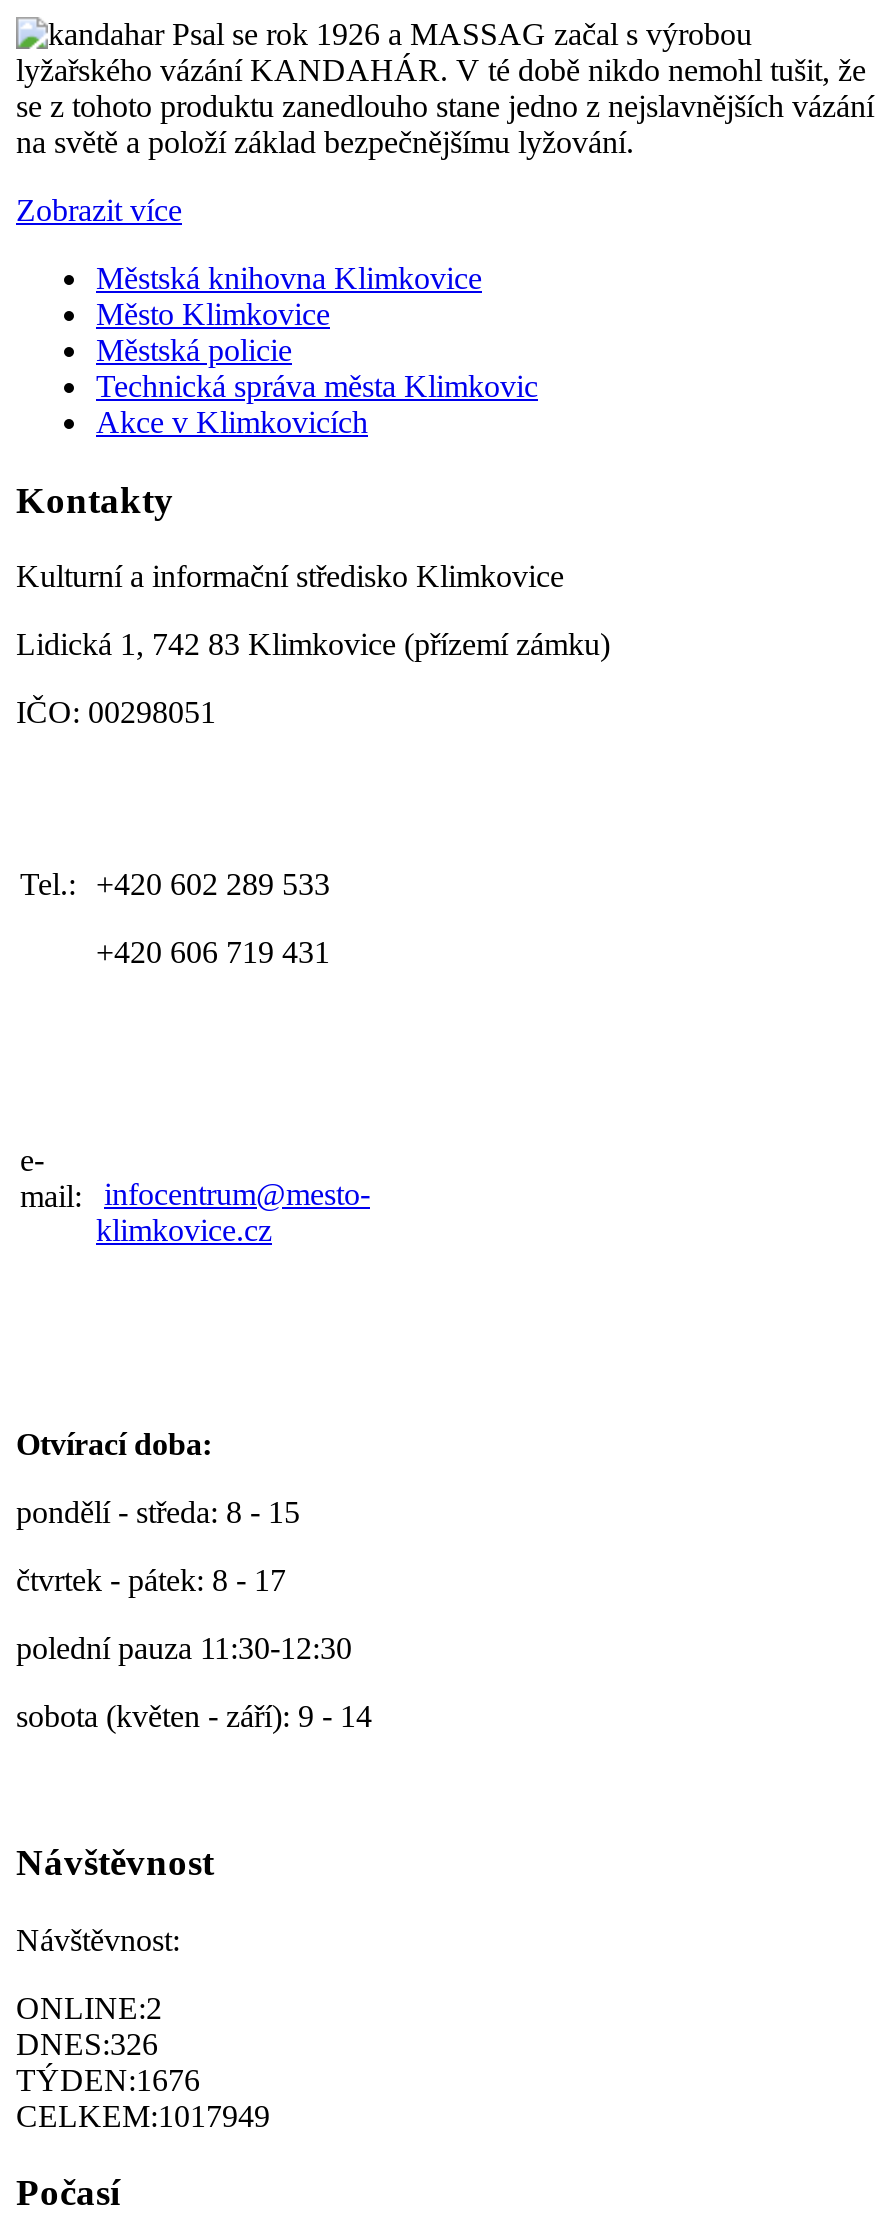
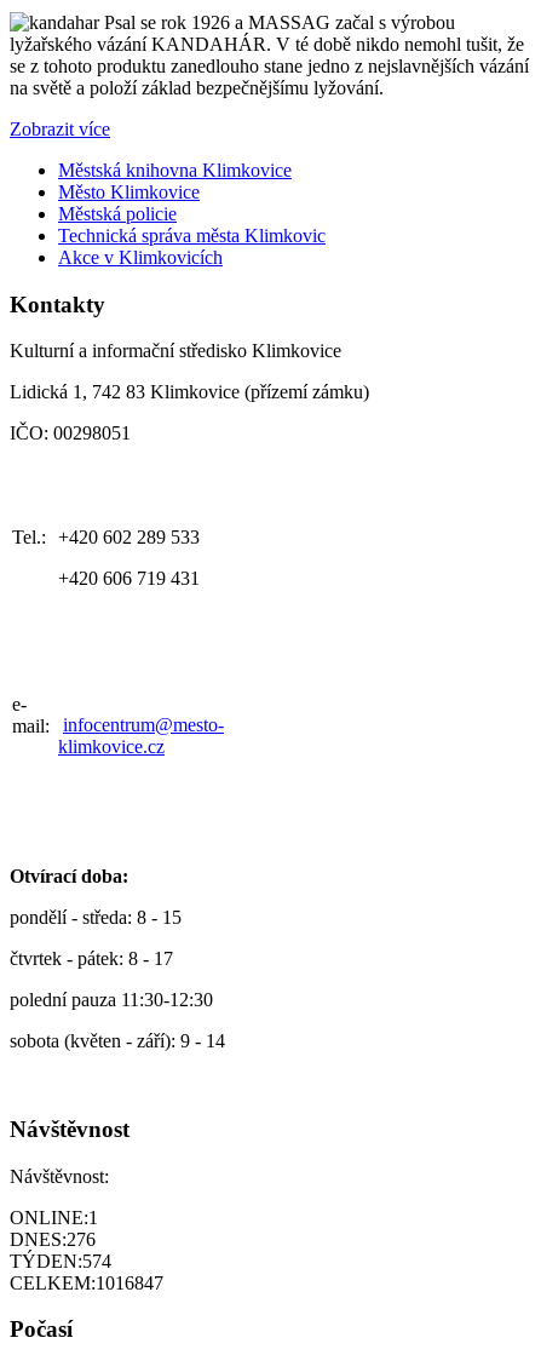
- ONLINE:2
+ ONLINE:1

- DNES:326
+ DNES:276

- TÝDEN:1676
+ TÝDEN:574

- CELKEM:1017949
+ CELKEM:1016847
